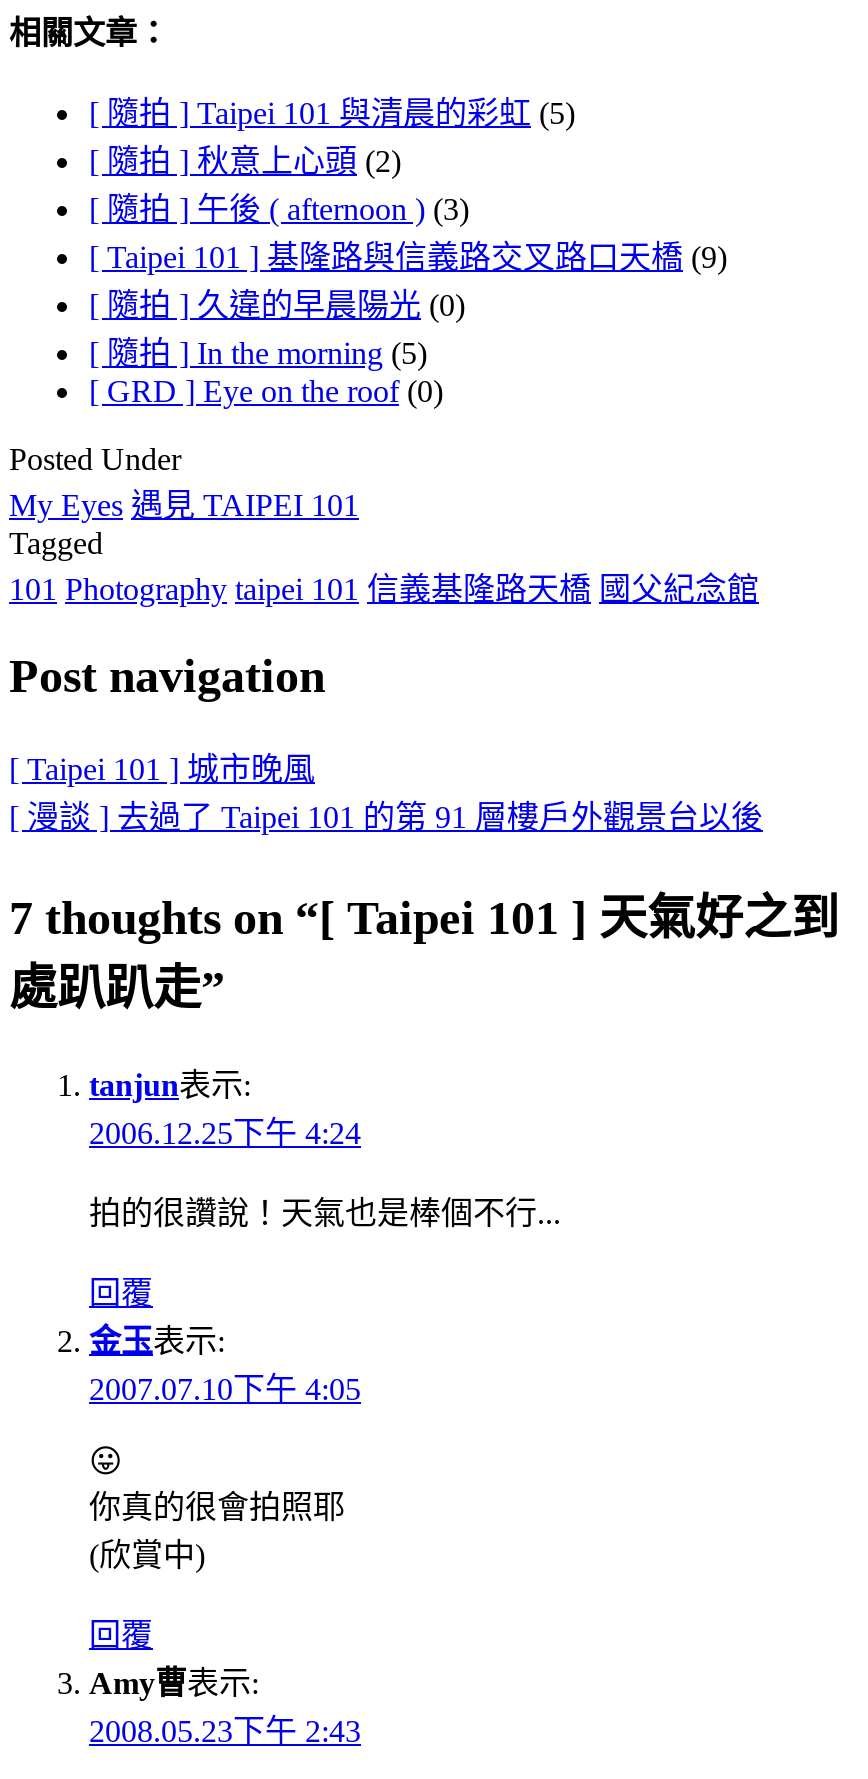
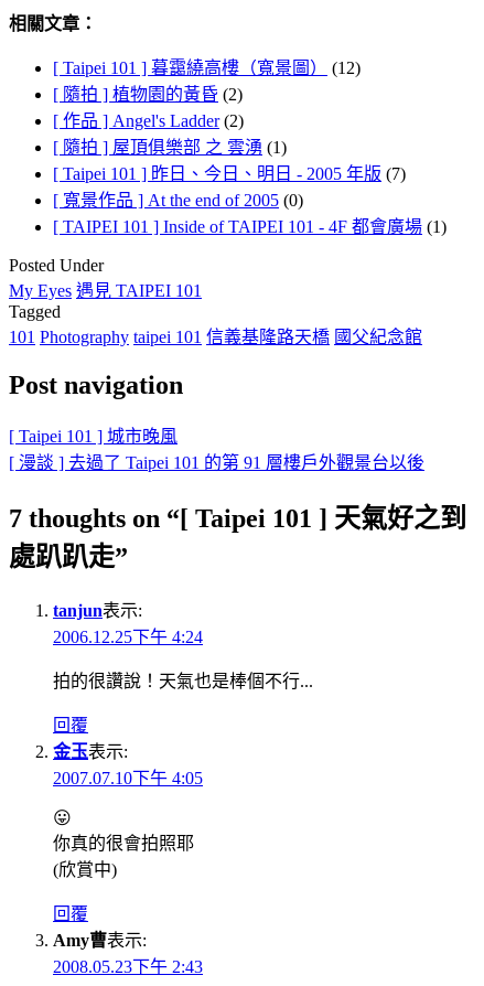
- [ 隨拍 ] Taipei 101 與清晨的彩虹(5)
- [ 隨拍 ] 秋意上心頭(2)
- [ 隨拍 ] 午後 ( afternoon ) (3)
- [ Taipei 101 ] 基隆路與信義路交叉路口天橋(9)
- [ 隨拍 ] 久違的早晨陽光(0)
- [ 隨拍 ] In the morning (5)
- [ GRD ] Eye on the roof (0)
+ [ Taipei 101 ] 暮靄繞高樓（寬景圖）(12)
+ [ 隨拍 ] 植物園的黃昏(2)
+ [ 作品 ] Angel's Ladder (2)
+ [ 隨拍 ] 屋頂俱樂部 之 雲湧(1)
+ [ Taipei 101 ] 昨日、今日、明日 - 2005 年版(7)
+ [ 寬景作品 ] At the end of 2005 (0)
+ [ TAIPEI 101 ] Inside of TAIPEI 101 - 4F 都會廣場(1)
